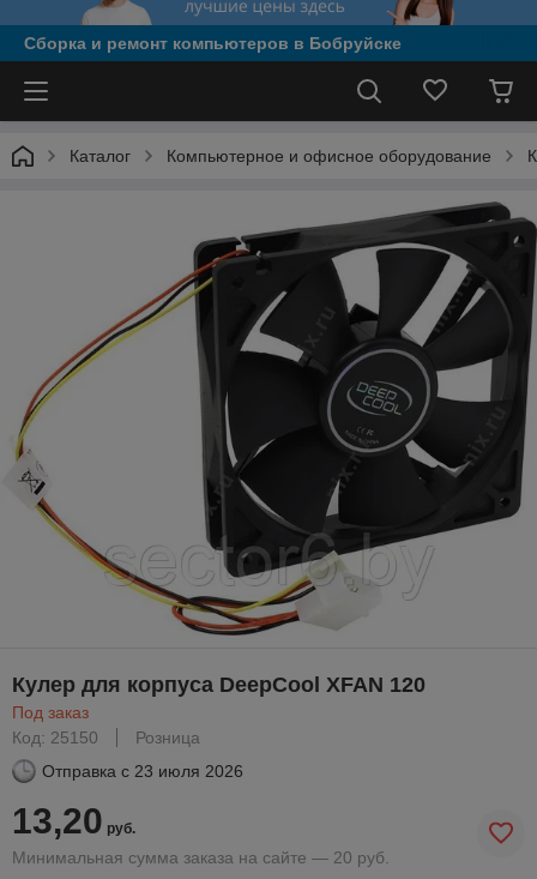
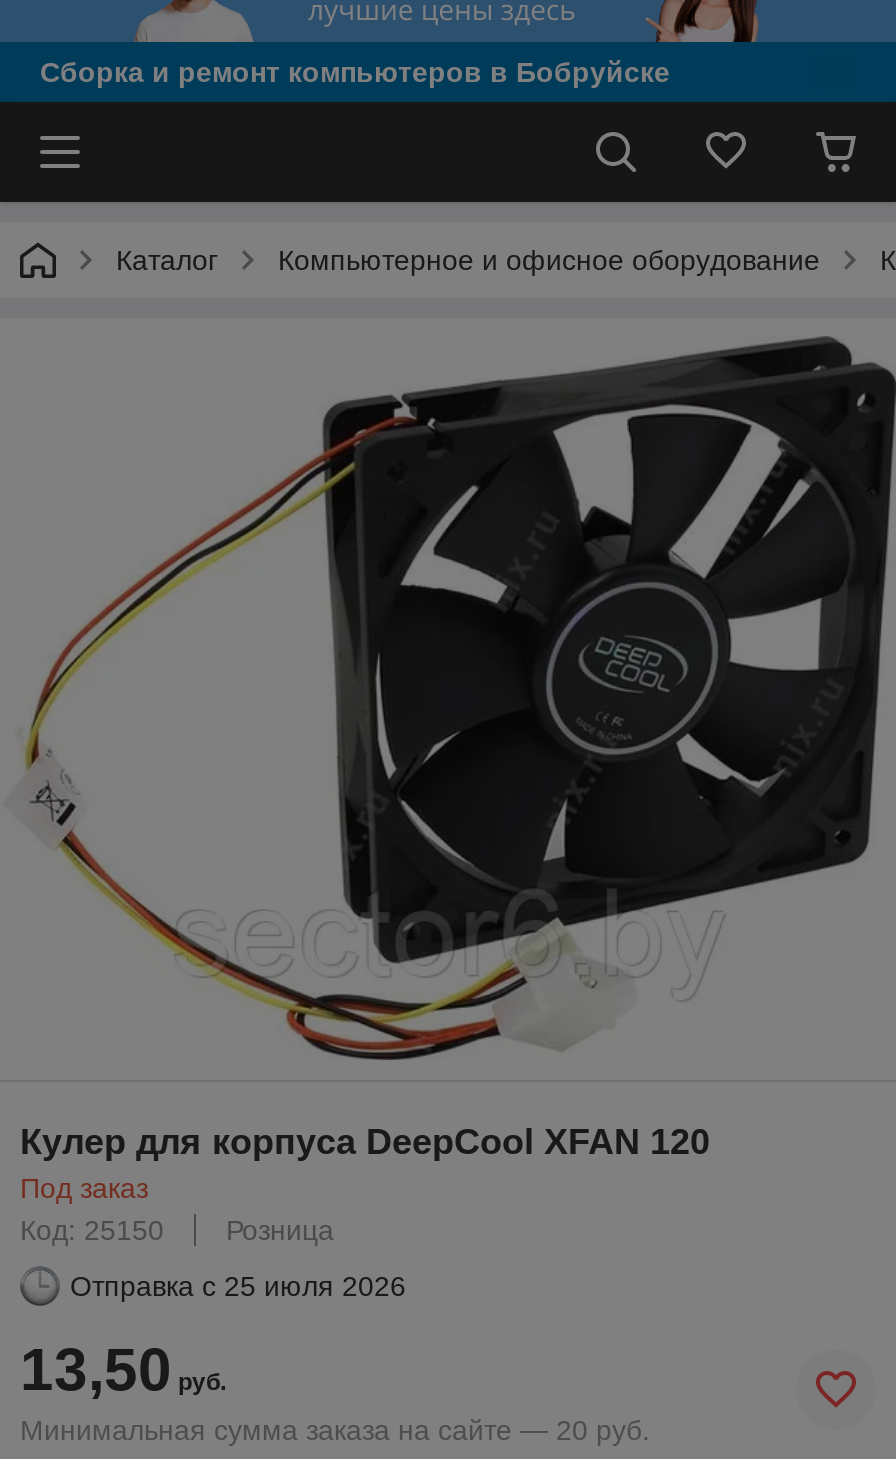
- Отправка с 23 июля 2026
+ Отправка с 25 июля 2026

- 13,20руб.
+ 13,50руб.
